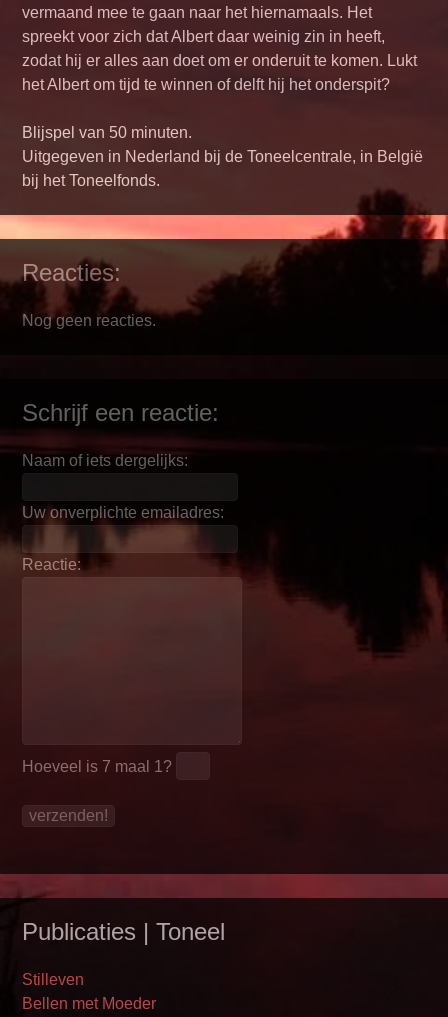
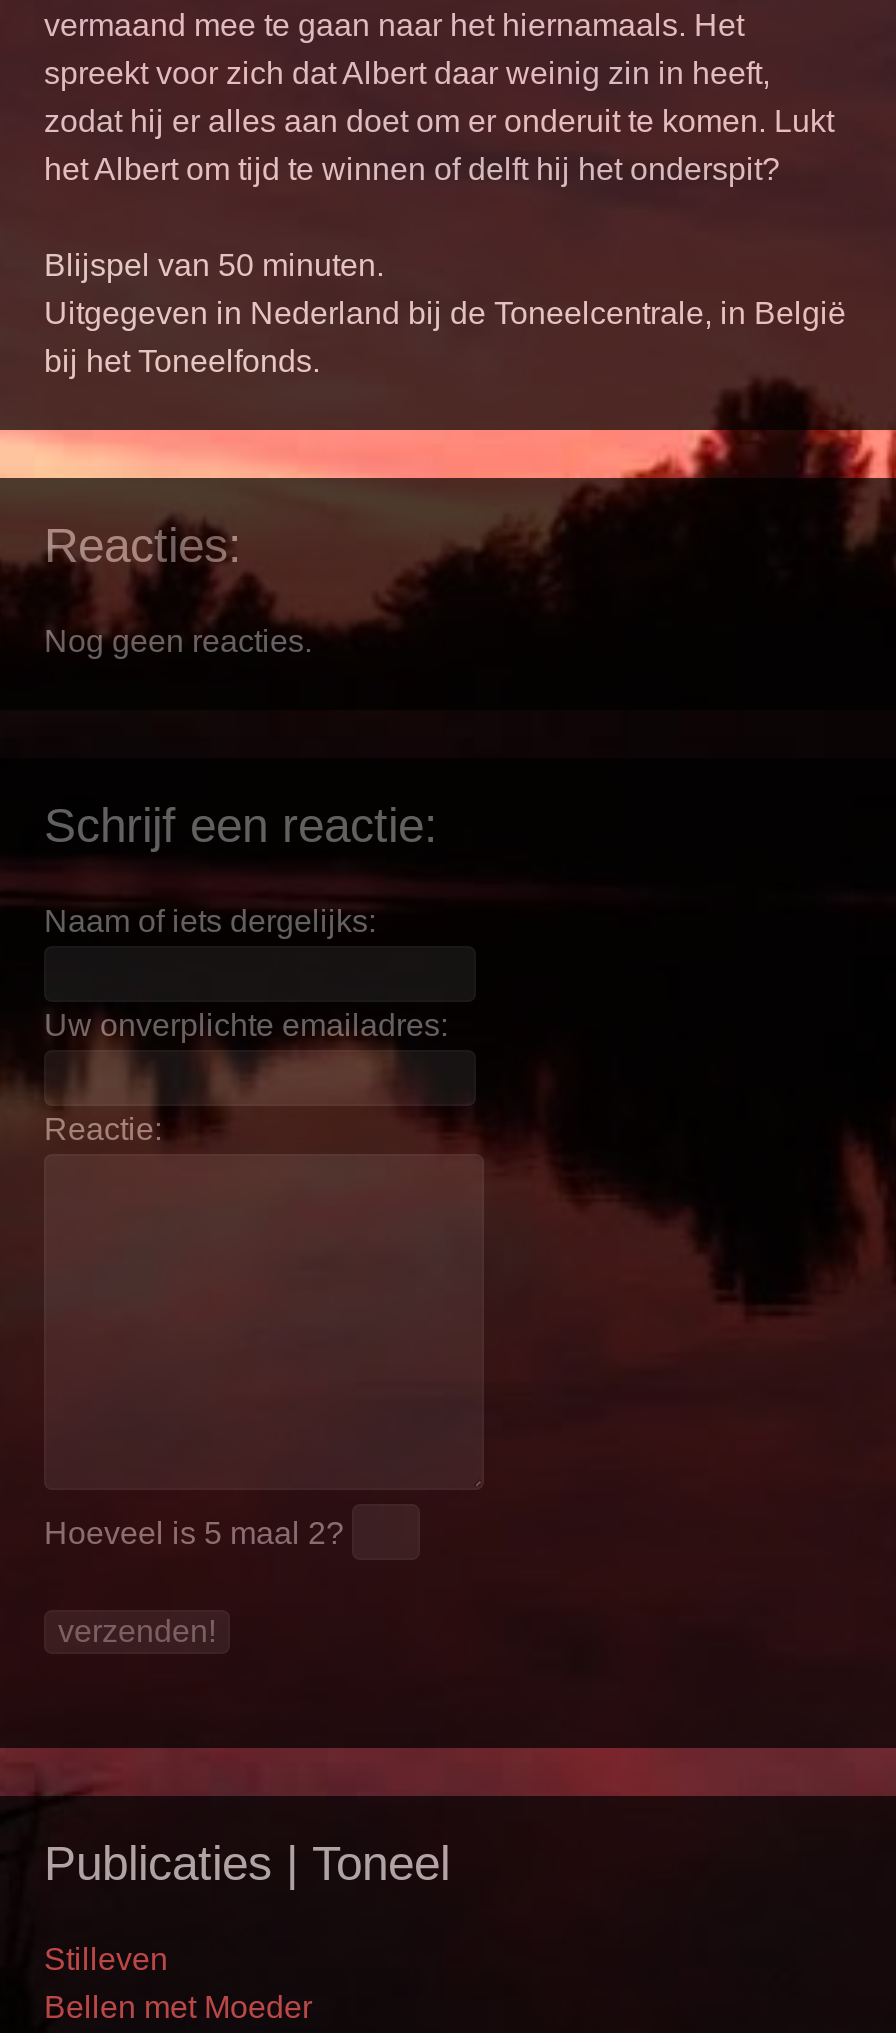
- Hoeveel is 7 maal 1?
+ Hoeveel is 5 maal 2?
